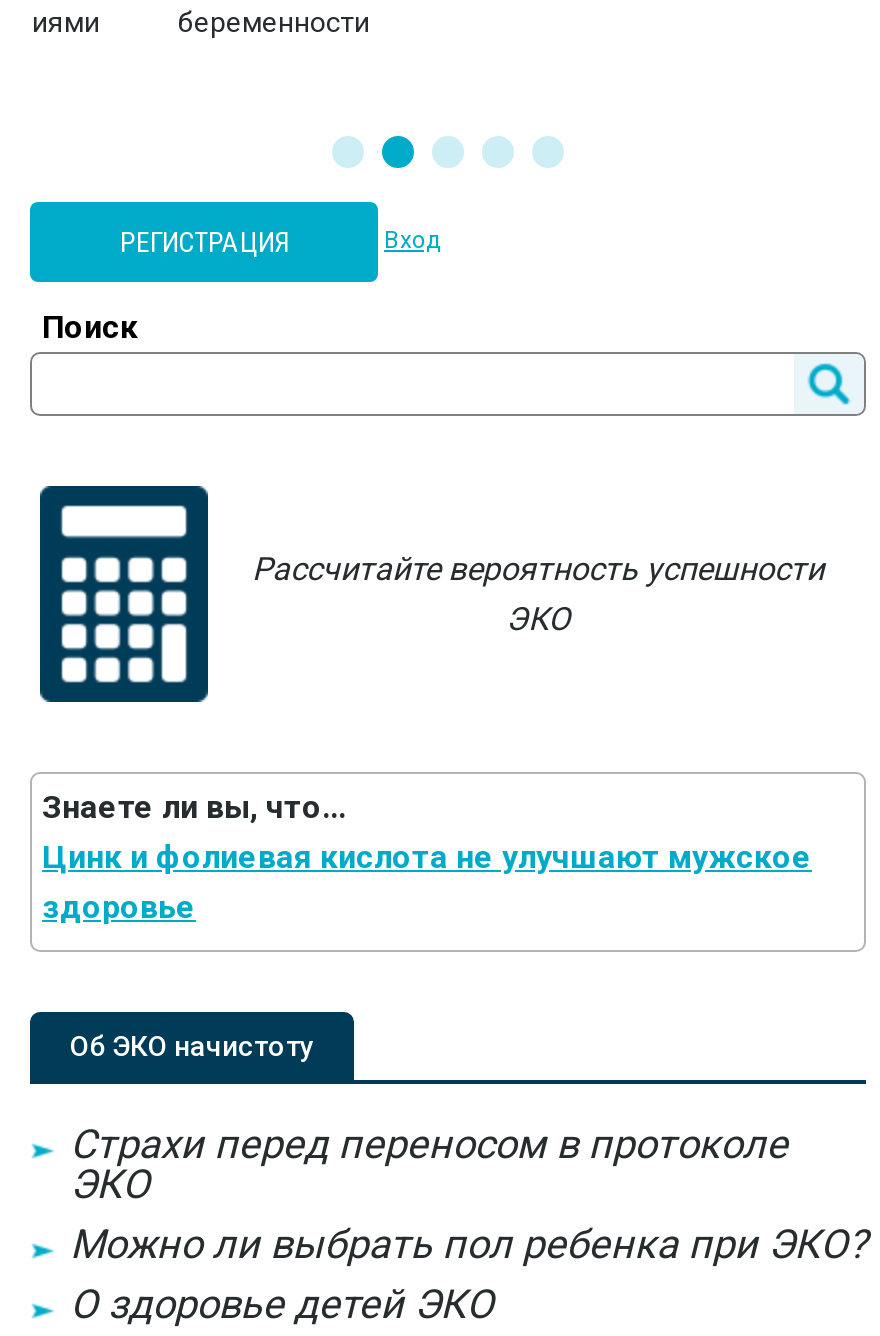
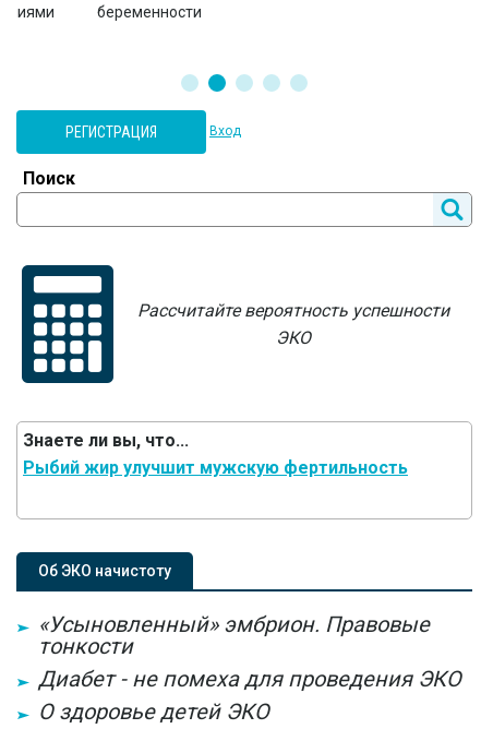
- Цинк и фолиевая кислота не улучшают мужское
- здоровье
+ Рыбий жир улучшит мужскую фертильность

- Страхи перед переносом в протоколе
- ЭКО
- Можно ли выбрать пол ребенка при ЭКО?
+ «Усыновленный» эмбрион. Правовые
+ тонкости
+ Диабет - не помеха для проведения ЭКО
